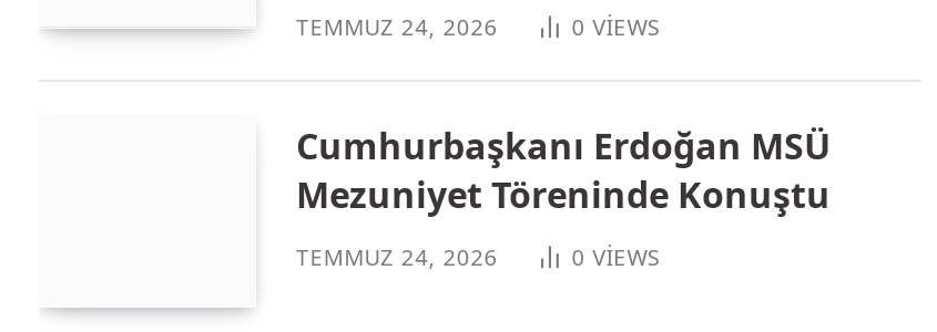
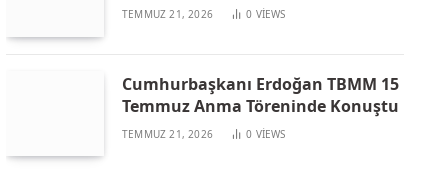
- TEMMUZ 24, 2026
+ TEMMUZ 21, 2026

- Cumhurbaşkanı Erdoğan MSÜ
- Mezuniyet Töreninde Konuştu
+ Cumhurbaşkanı Erdoğan TBMM 15
+ Temmuz Anma Töreninde Konuştu

- TEMMUZ 24, 2026
+ TEMMUZ 21, 2026
